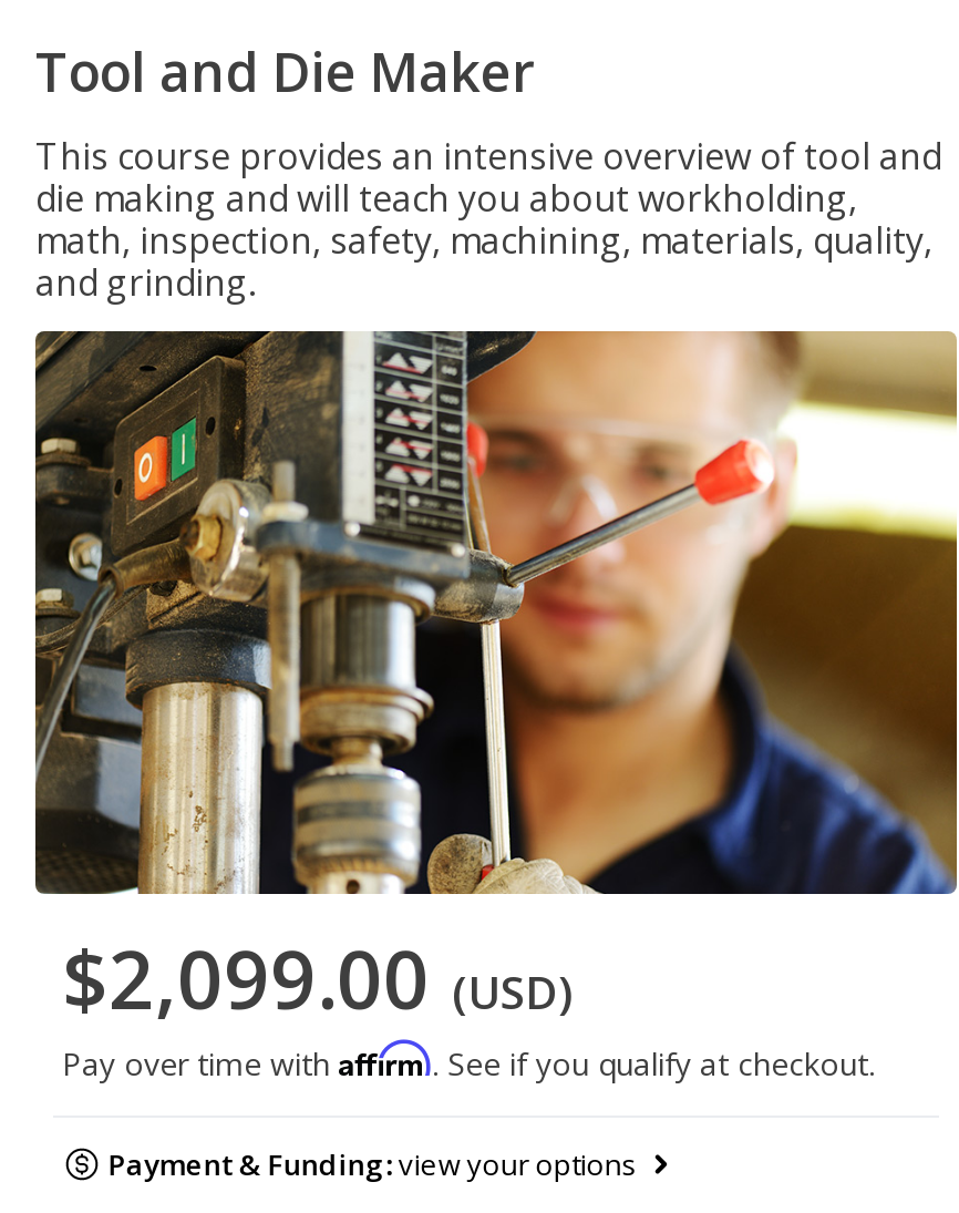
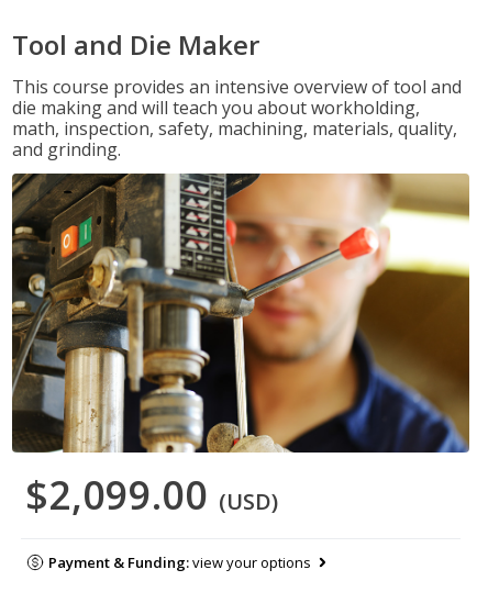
- Pay over time with Affirm. See if you qualify at checkout.
